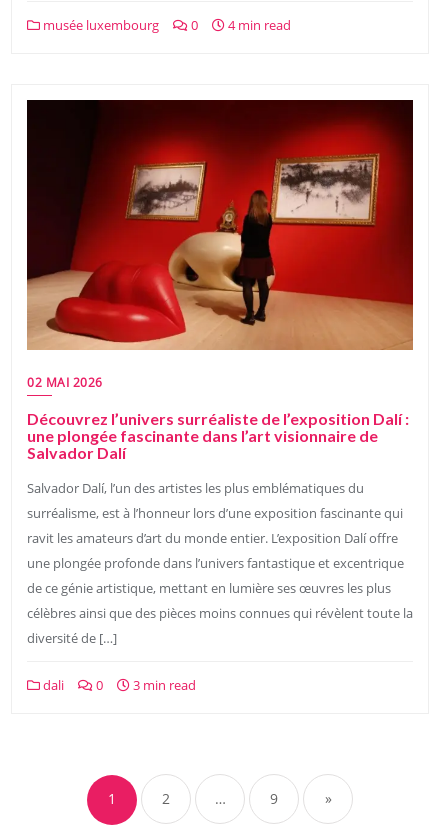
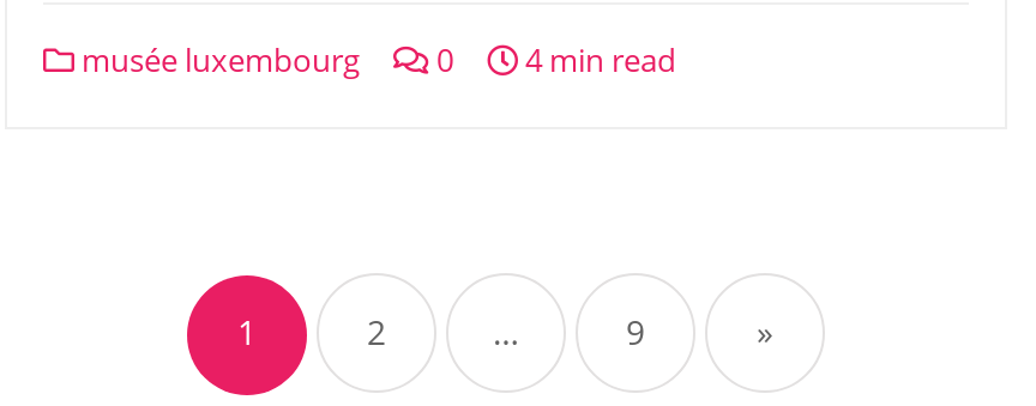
- [image]
- 02 MAI 2026
- Découvrez l’univers surréaliste de l’exposition Dalí :
- une plongée fascinante dans l’art visionnaire de
- Salvador Dalí
- Salvador Dalí, l’un des artistes les plus emblématiques du
- surréalisme, est à l’honneur lors d’une exposition fascinante qui
- ravit les amateurs d’art du monde entier. L’exposition Dalí offre
- une plongée profonde dans l’univers fantastique et excentrique
- de ce génie artistique, mettant en lumière ses œuvres les plus
- célèbres ainsi que des pièces moins connues qui révèlent toute la
- diversité de […]
- dali
- 0
- 3 min read
